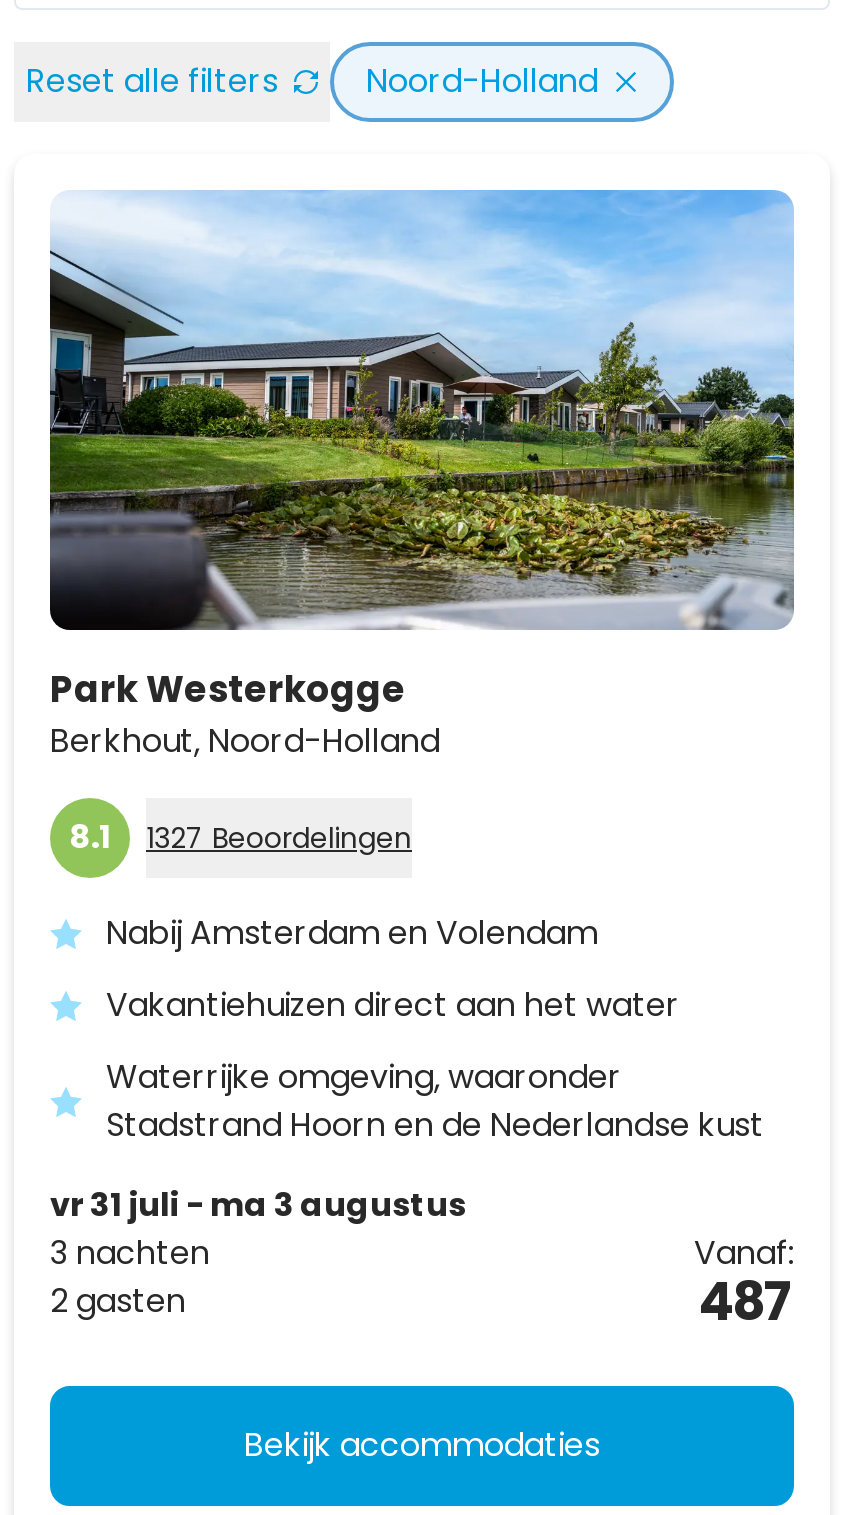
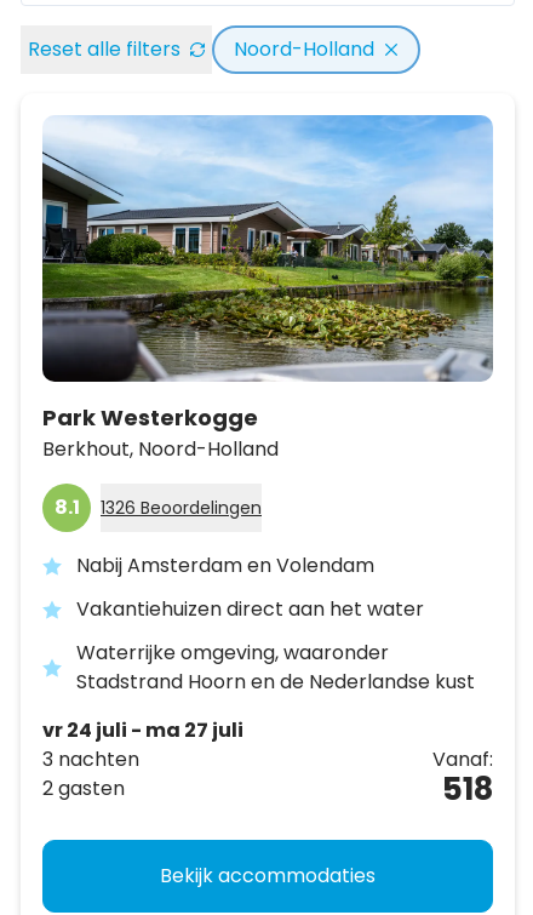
- 1327 Beoordelingen
+ 1326 Beoordelingen

- vr 31 juli - ma 3 augustus
+ vr 24 juli - ma 27 juli

- 487
+ 518
